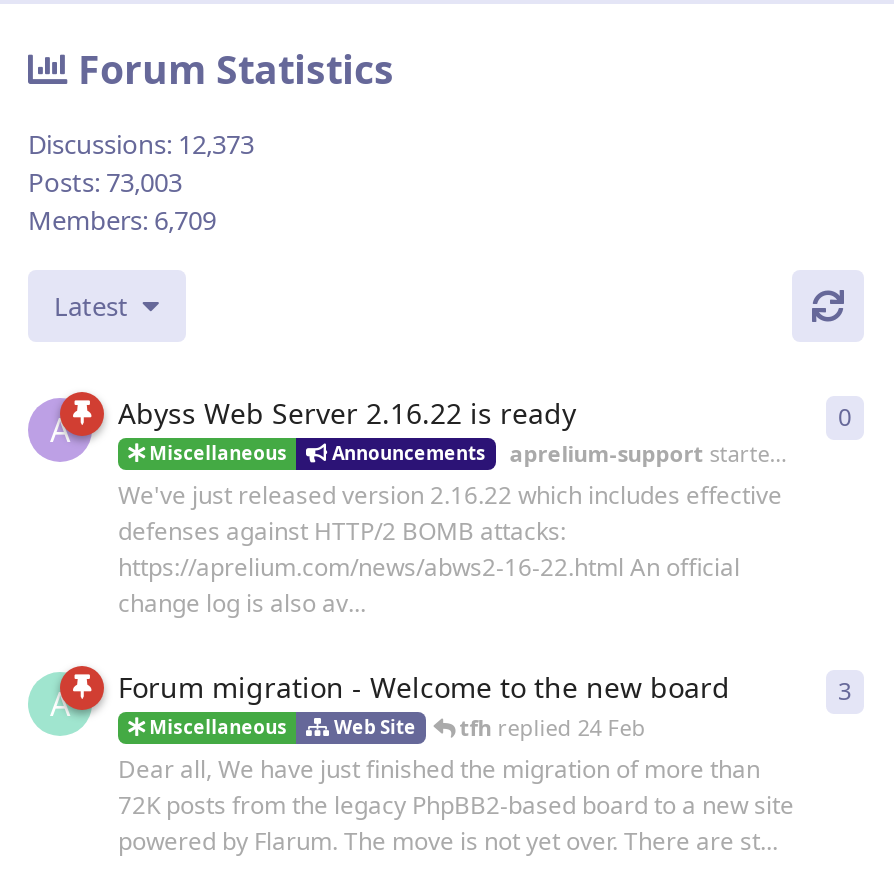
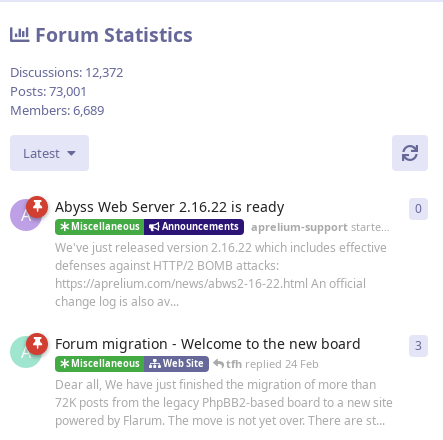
- Discussions: 12,373
+ Discussions: 12,372

- Posts: 73,003
+ Posts: 73,001

- Members: 6,709
+ Members: 6,689
